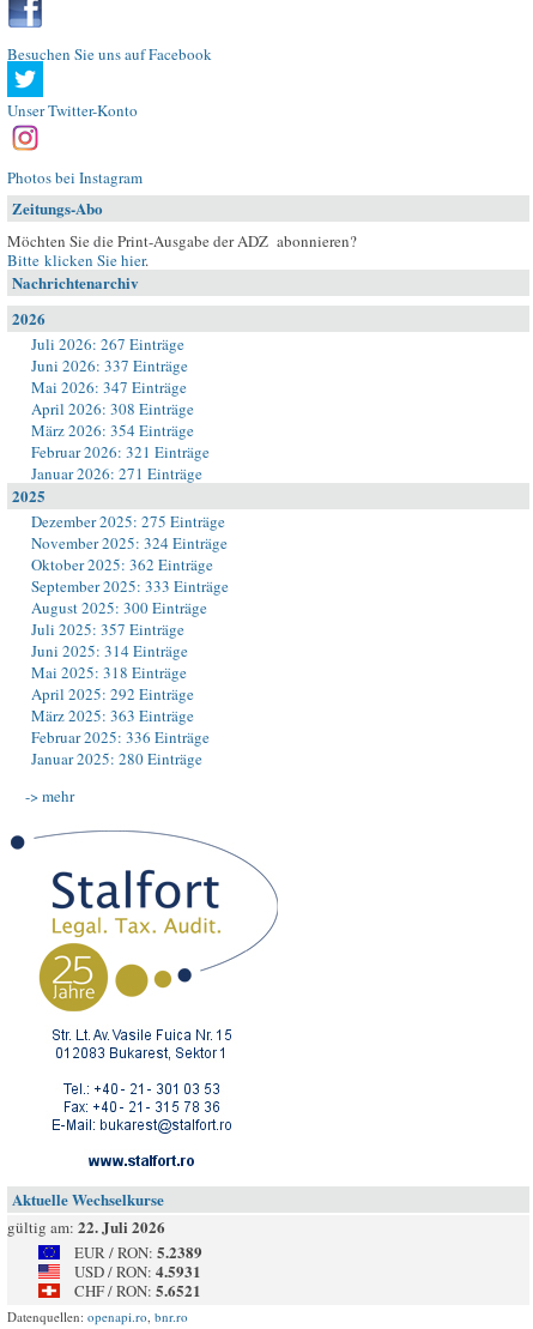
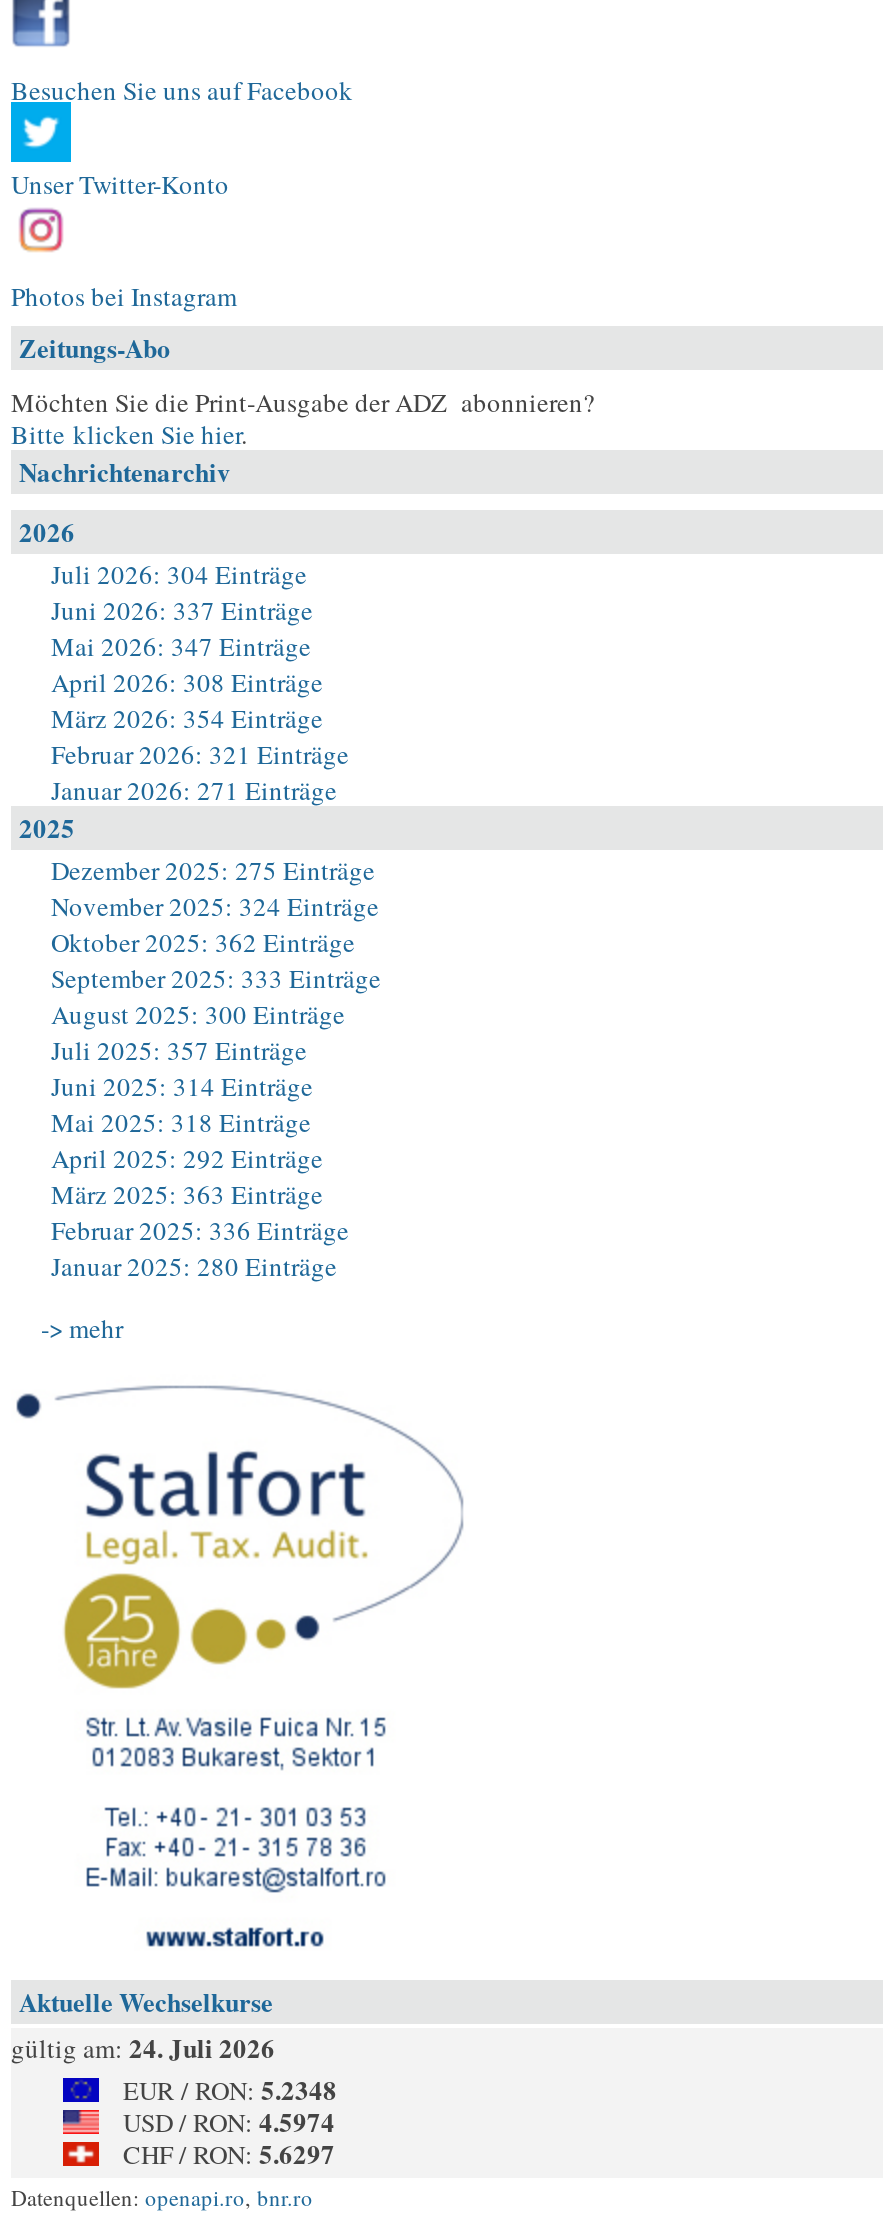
- Juli 2026: 267 Einträge
+ Juli 2026: 304 Einträge

- gültig am: 22. Juli 2026
+ gültig am: 24. Juli 2026

- EUR / RON: 5.2389
+ EUR / RON: 5.2348

- USD / RON: 4.5931
+ USD / RON: 4.5974

- CHF / RON: 5.6521
+ CHF / RON: 5.6297
